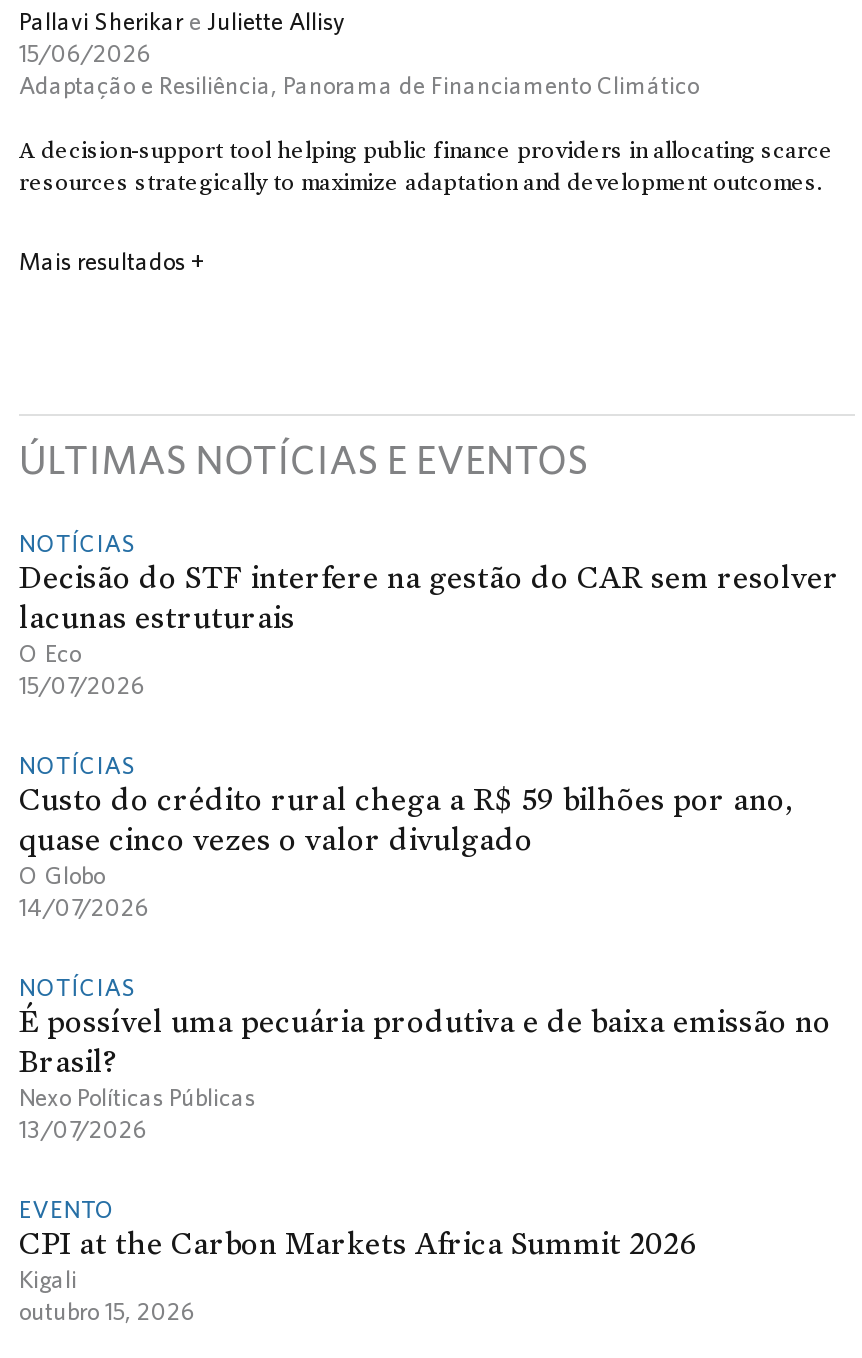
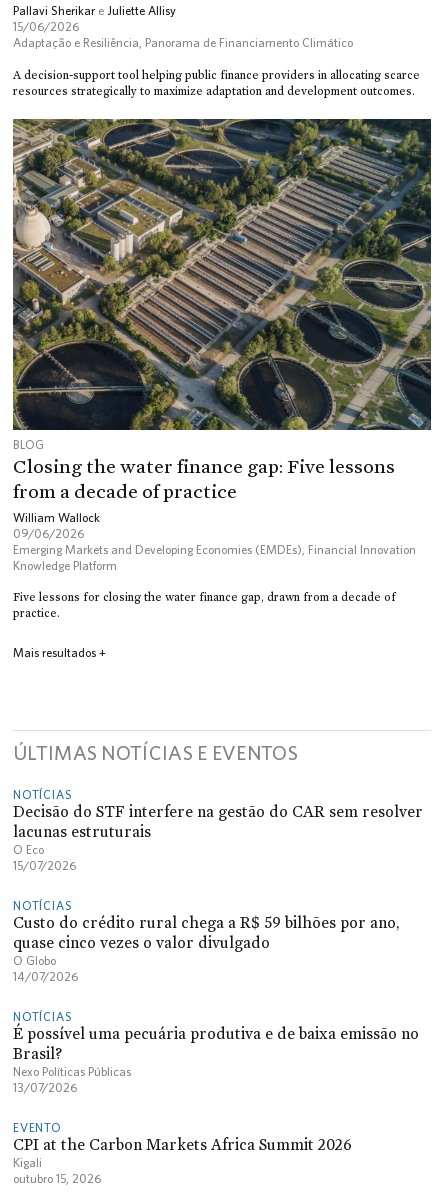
+ [image]
+ BLOG
+ Closing the water finance gap: Five lessons
+ from a decade of practice
+ William Wallock
+ 09/06/2026
+ Emerging Markets and Developing Economies (EMDEs), Financial Innovation
+ Knowledge Platform
+ Five lessons for closing the water finance gap, drawn from a decade of
+ practice.
